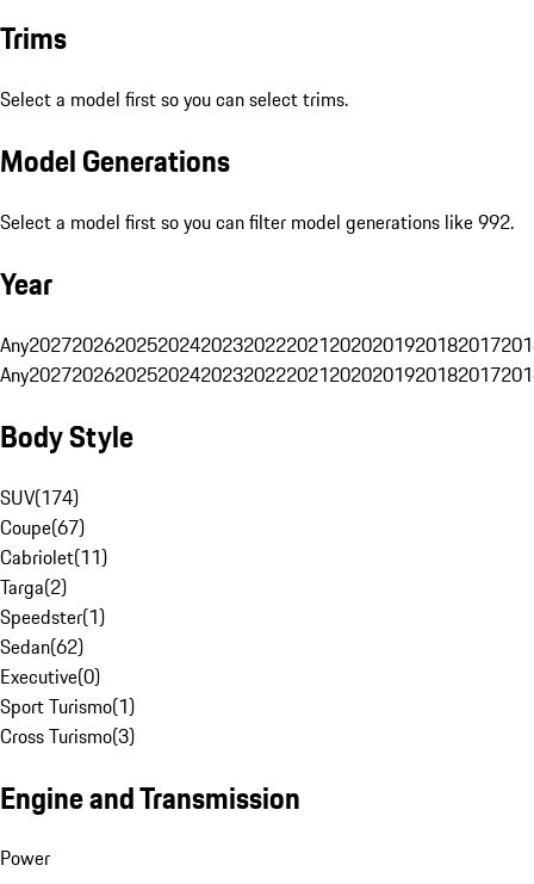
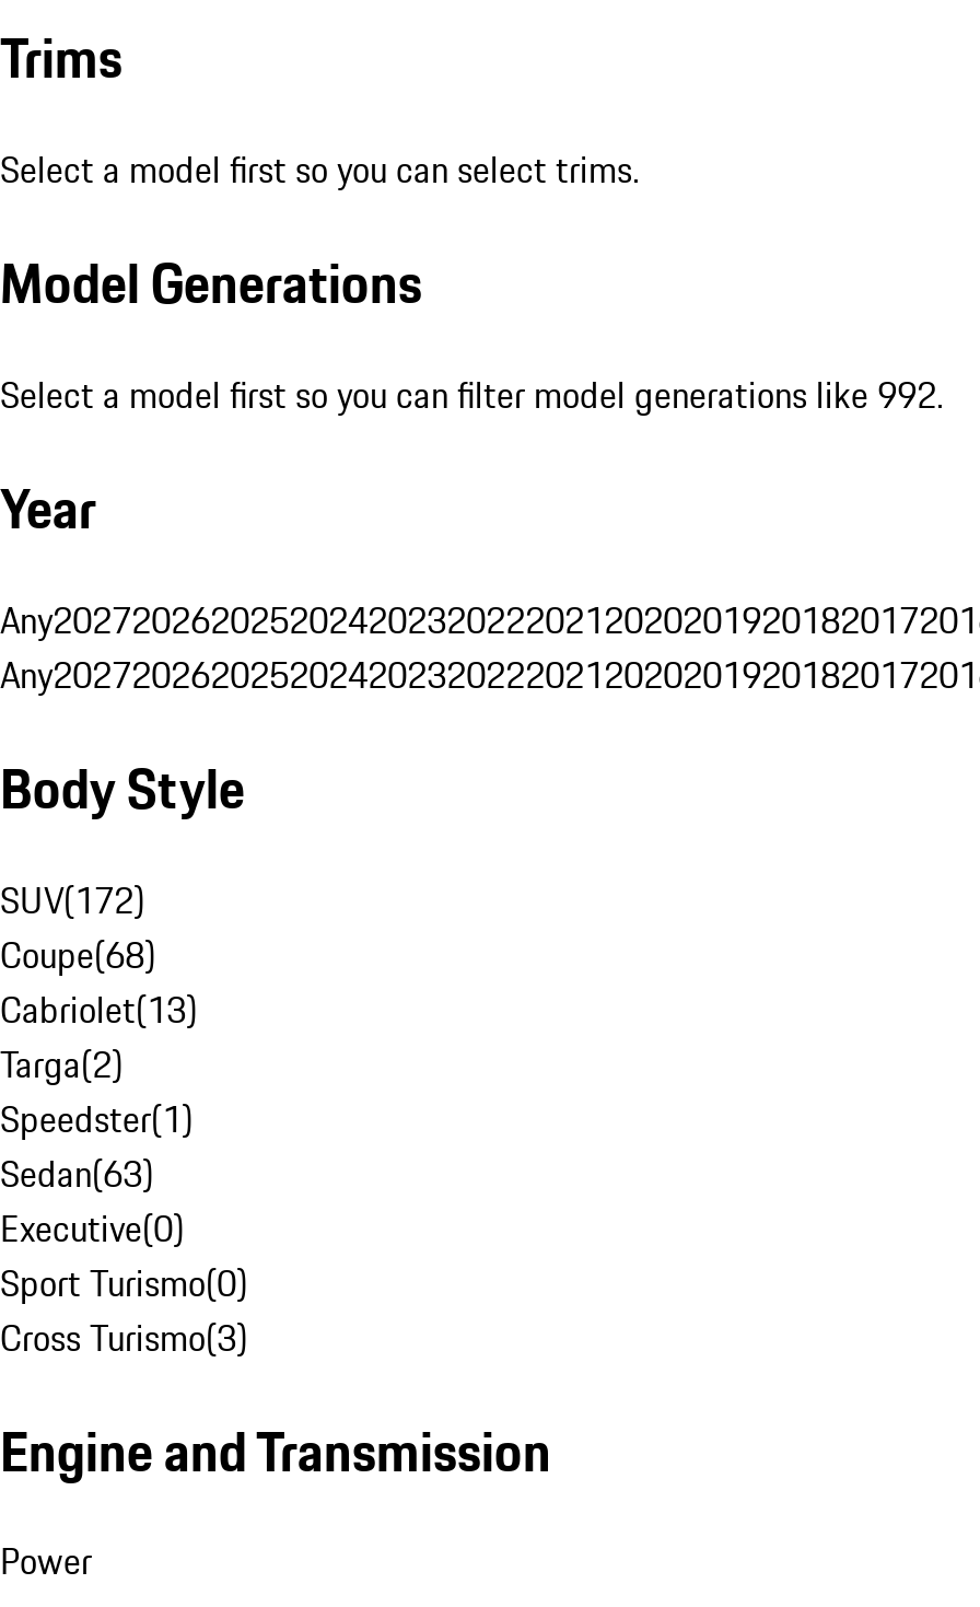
- SUV(174)
+ SUV(172)

- Coupe(67)
+ Coupe(68)

- Cabriolet(11)
+ Cabriolet(13)

- Sedan(62)
+ Sedan(63)

- Sport Turismo(1)
+ Sport Turismo(0)
